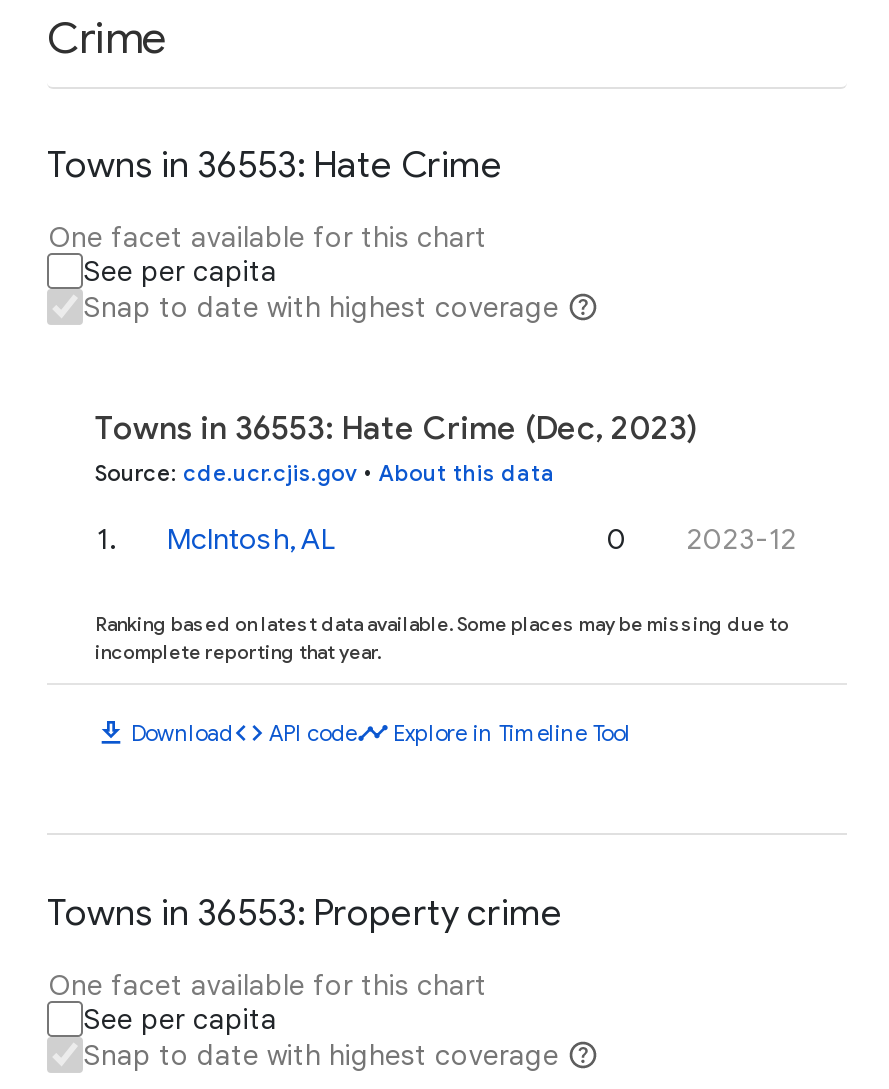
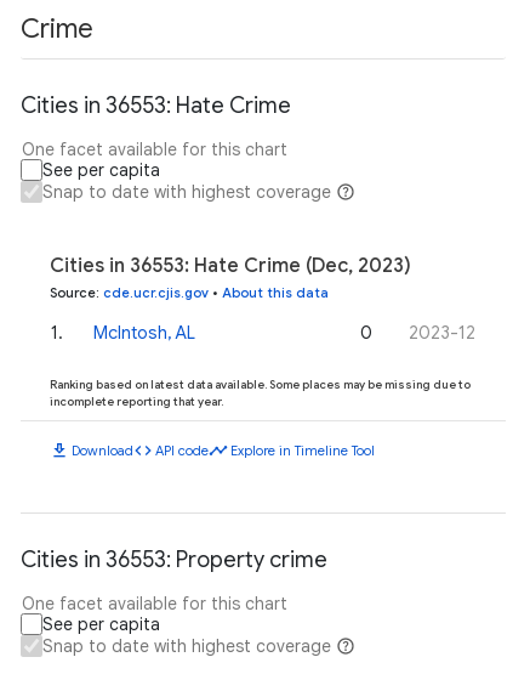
- Towns in 36553: Hate Crime
+ Cities in 36553: Hate Crime

- Towns in 36553: Hate Crime (Dec, 2023)
+ Cities in 36553: Hate Crime (Dec, 2023)

- Towns in 36553: Property crime
+ Cities in 36553: Property crime
